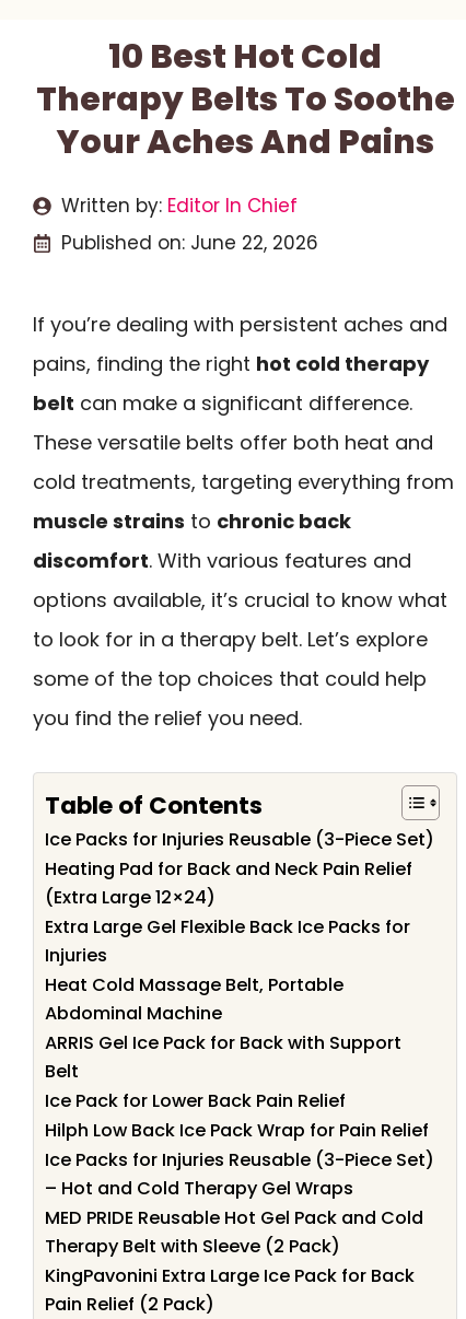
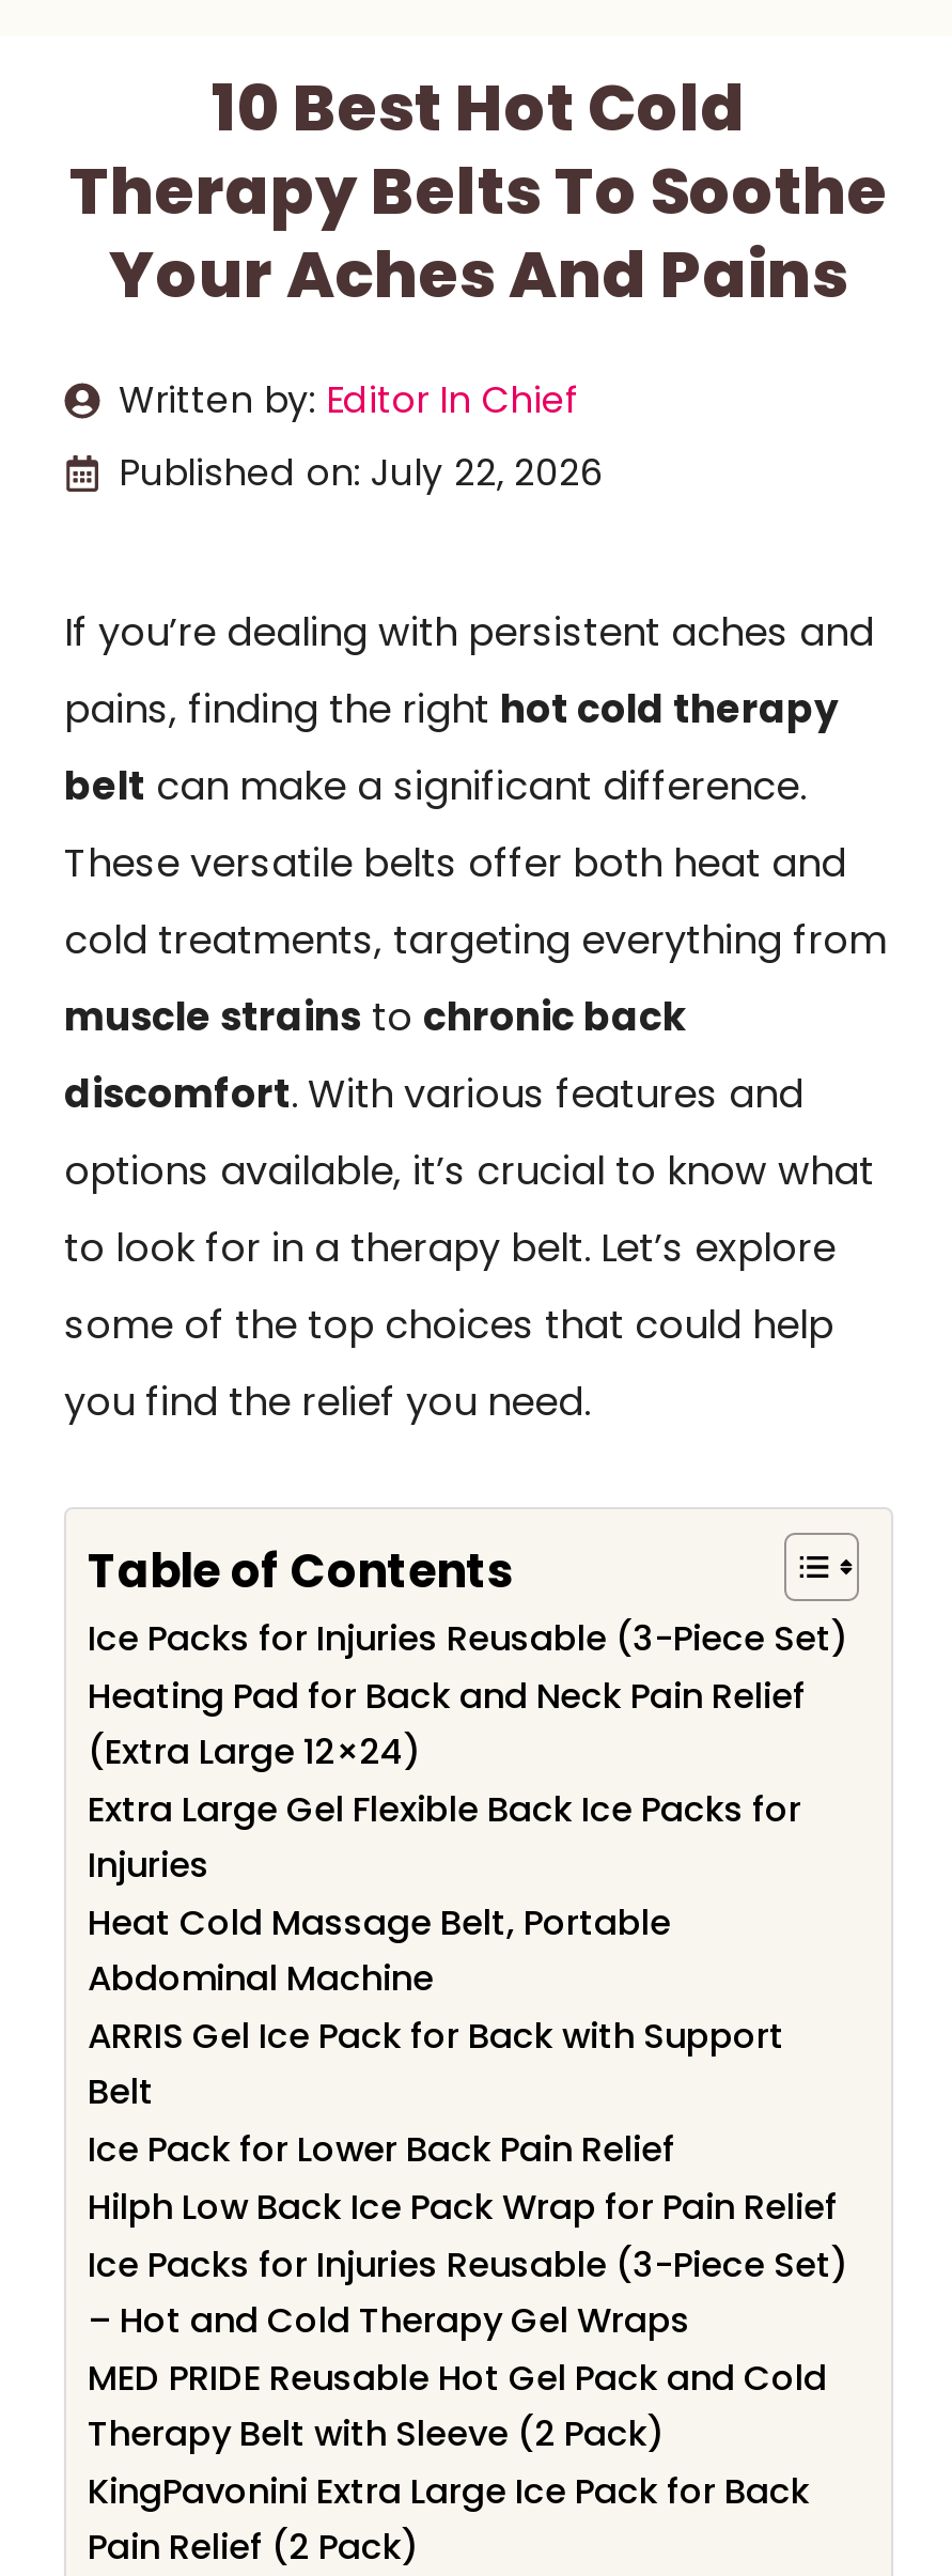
- Published on: June 22, 2026
+ Published on: July 22, 2026
